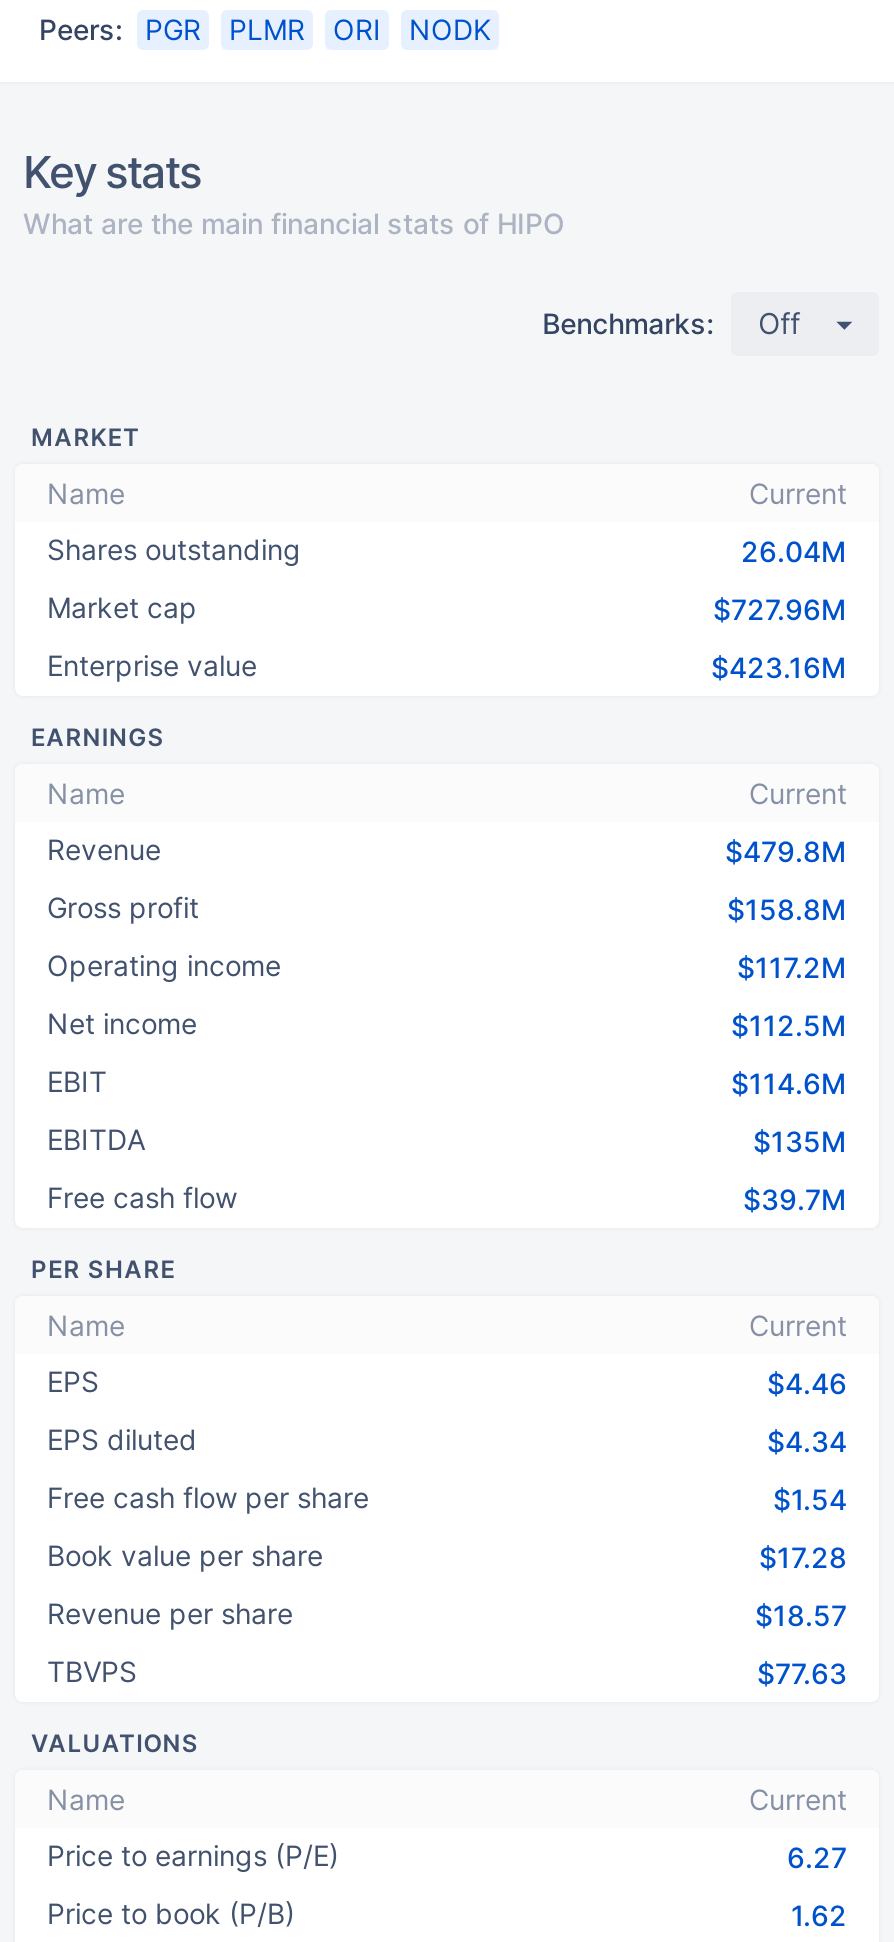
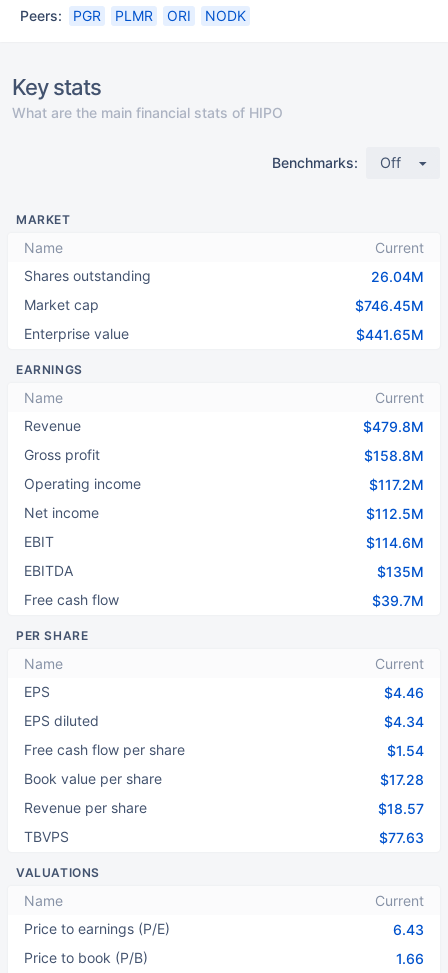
- $727.96M
+ $746.45M

- $423.16M
+ $441.65M

- 6.27
+ 6.43

- 1.62
+ 1.66
